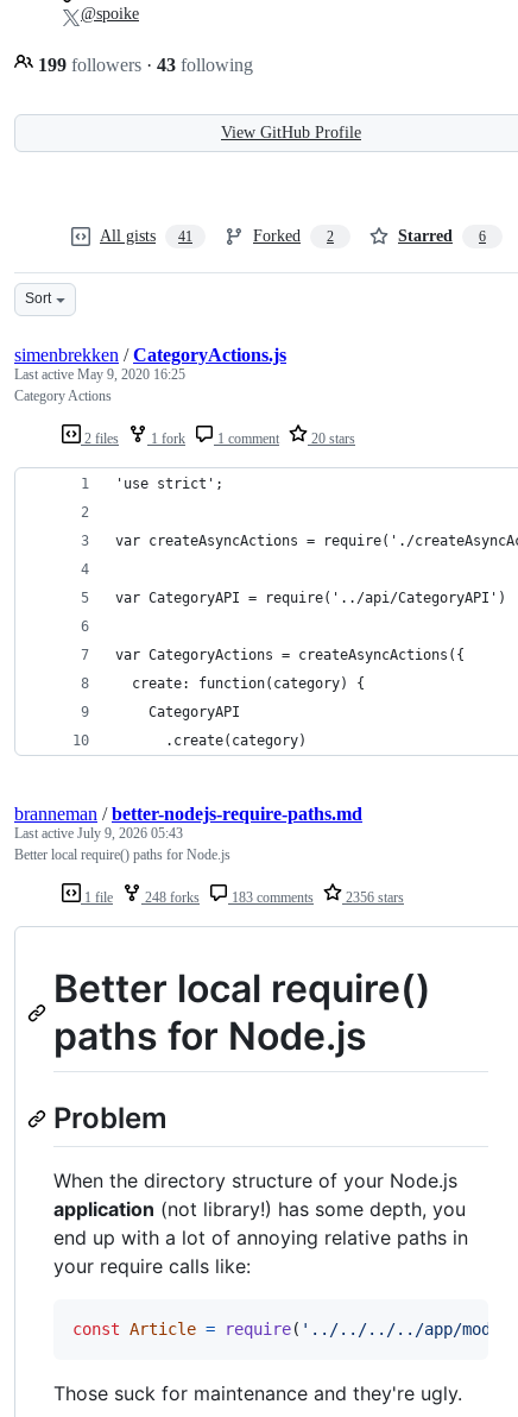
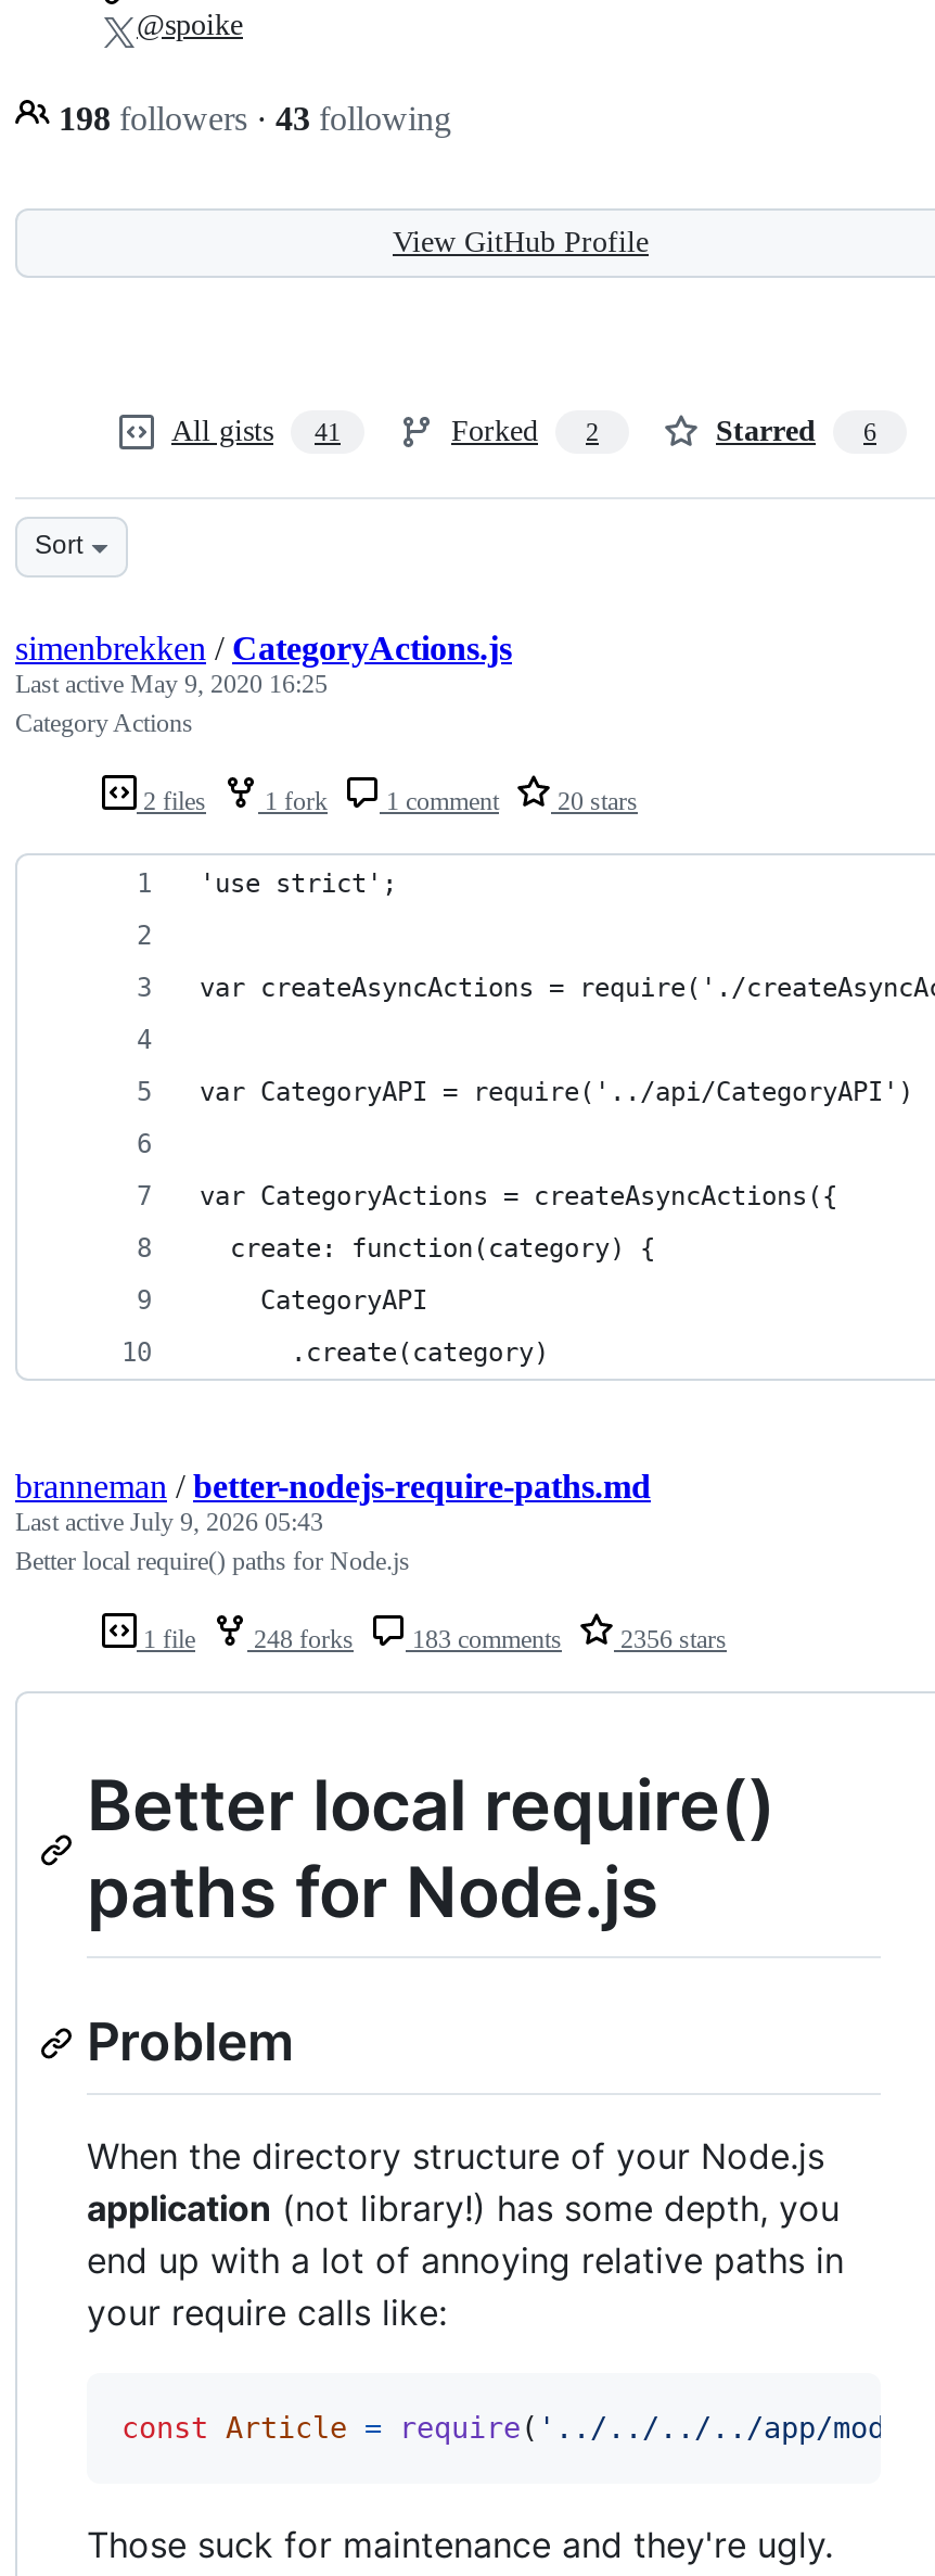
- 199 followers · 43 following
+ 198 followers · 43 following
